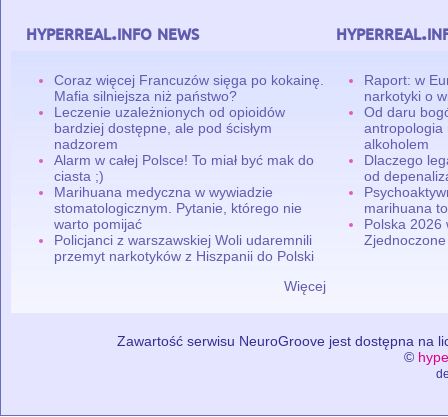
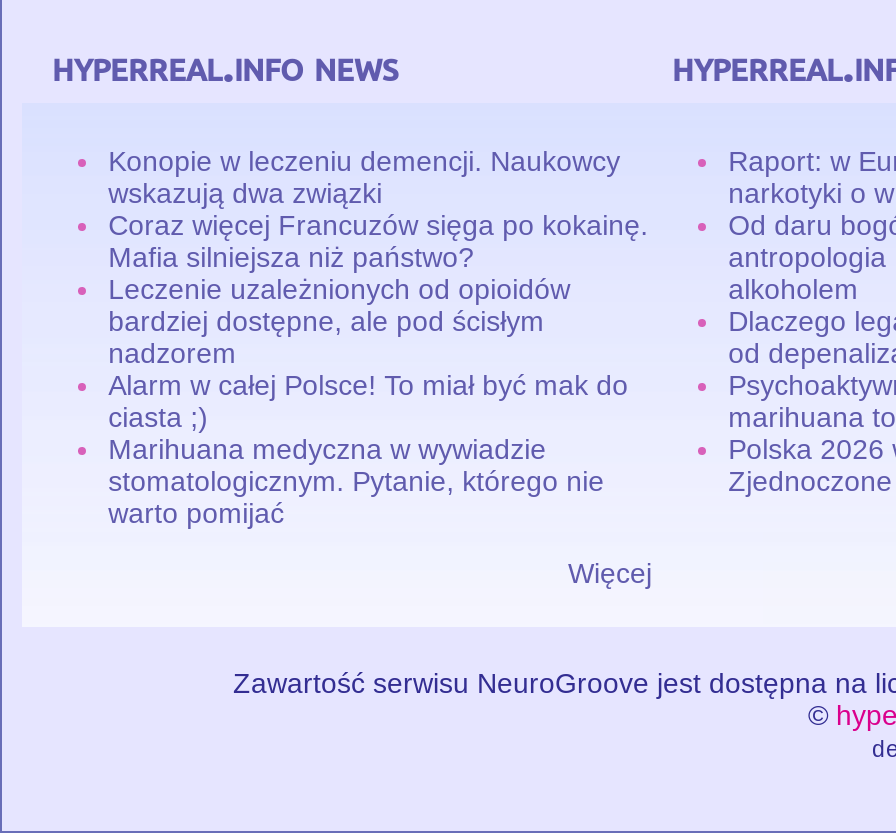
moved down: Coraz więcej Francuzów sięga po kokainę. | Mafia silniejsza niż państwo? | Leczenie uzależnionych od opioidów | ... | stomatologicznym. Pytanie, którego nie | warto pomijać

+ Konopie w leczeniu demencji. Naukowcy
+ wskazują dwa związki

- Policjanci z warszawskiej Woli udaremnili
- przemyt narkotyków z Hiszpanii do Polski
